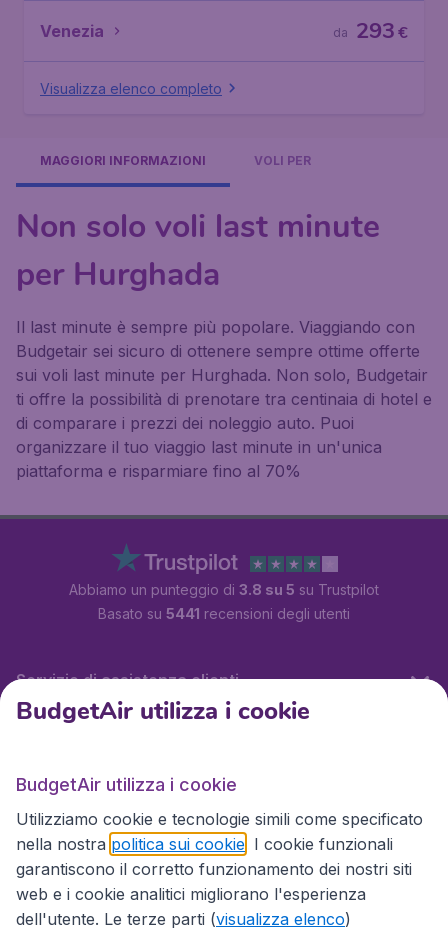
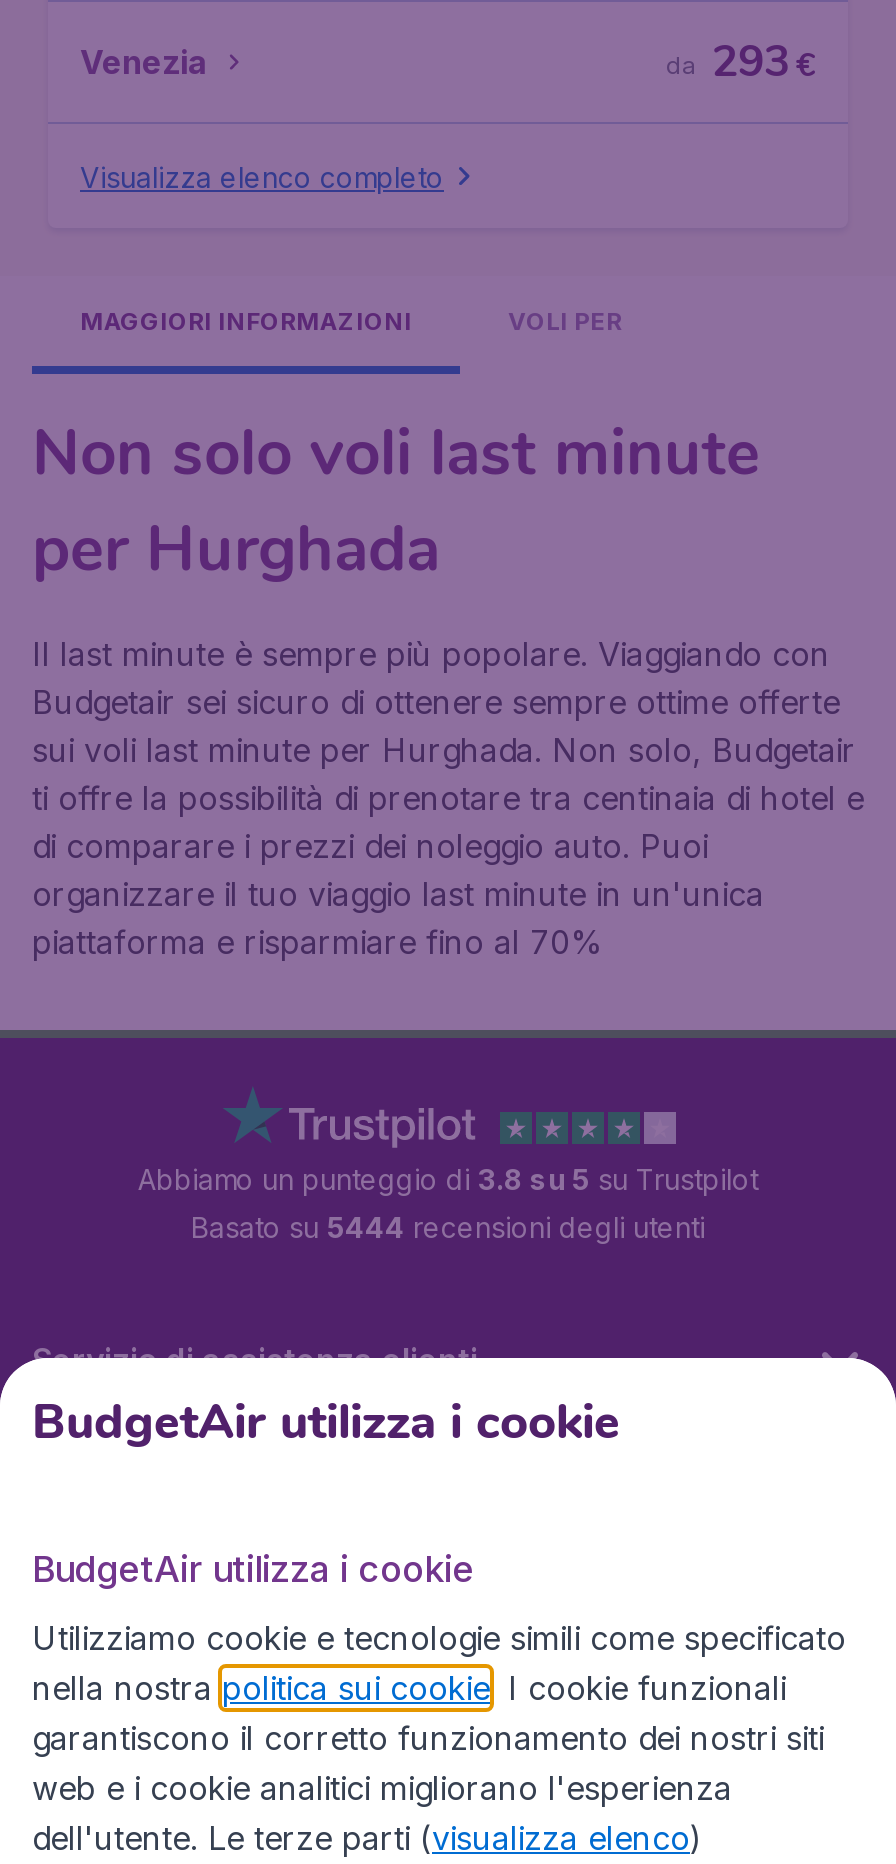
- Basato su 5441 recensioni degli utenti
+ Basato su 5444 recensioni degli utenti
